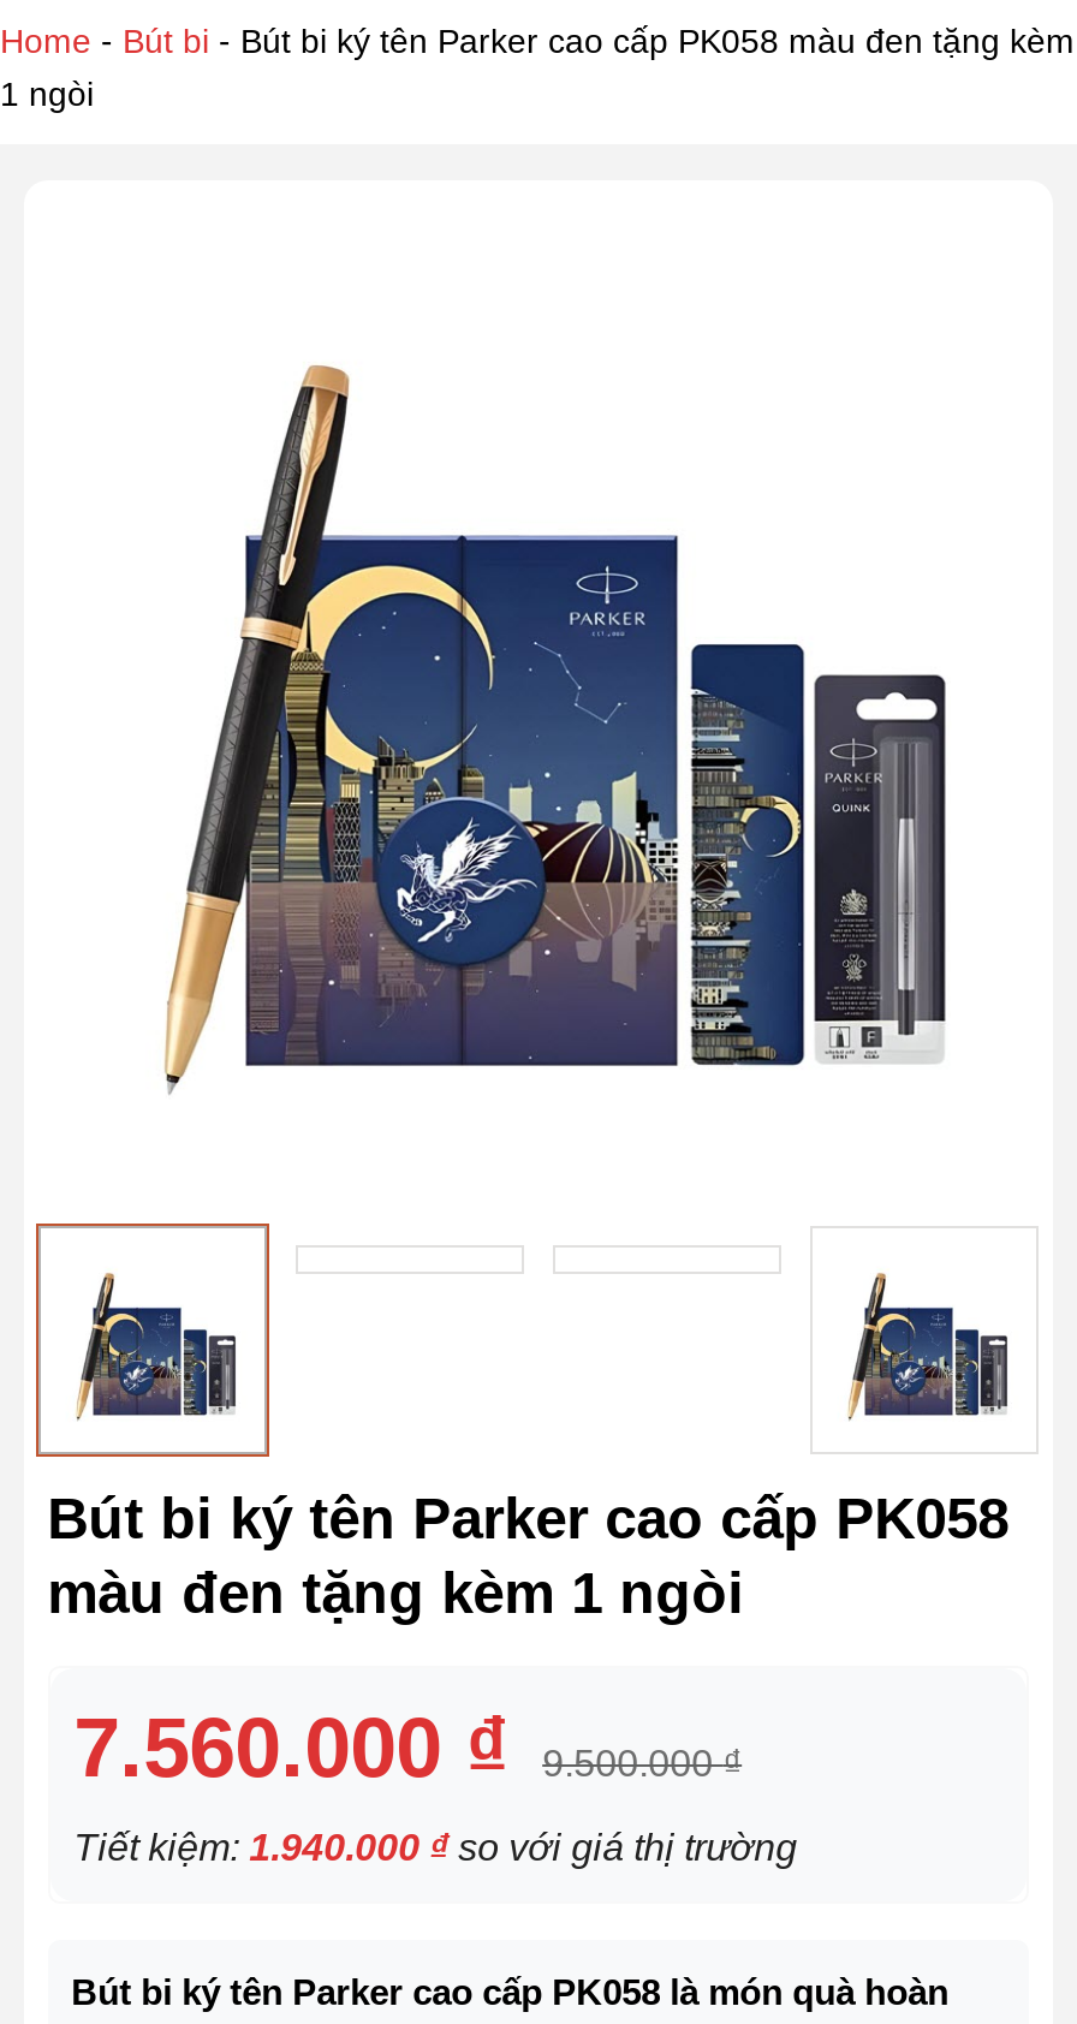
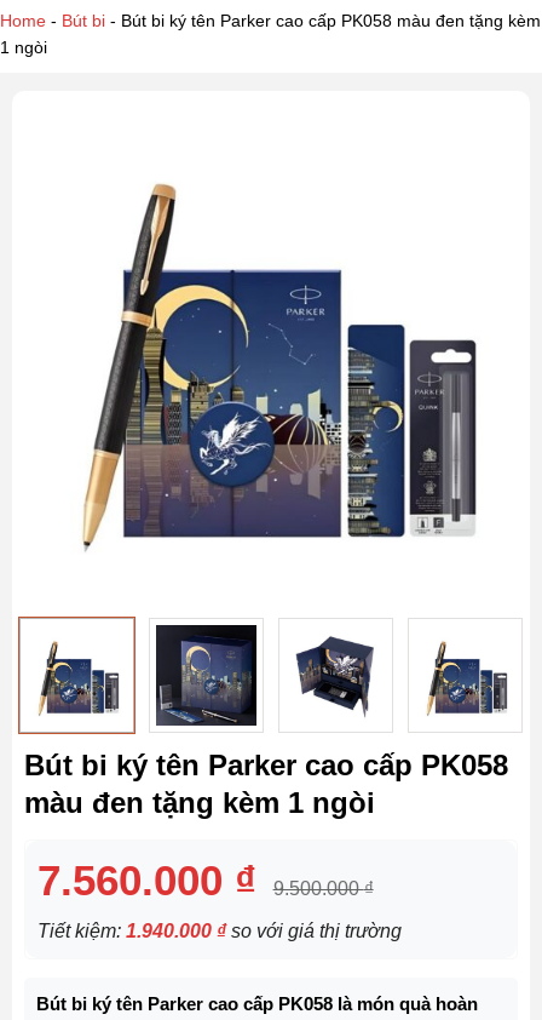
+ [image]

+ [image]
